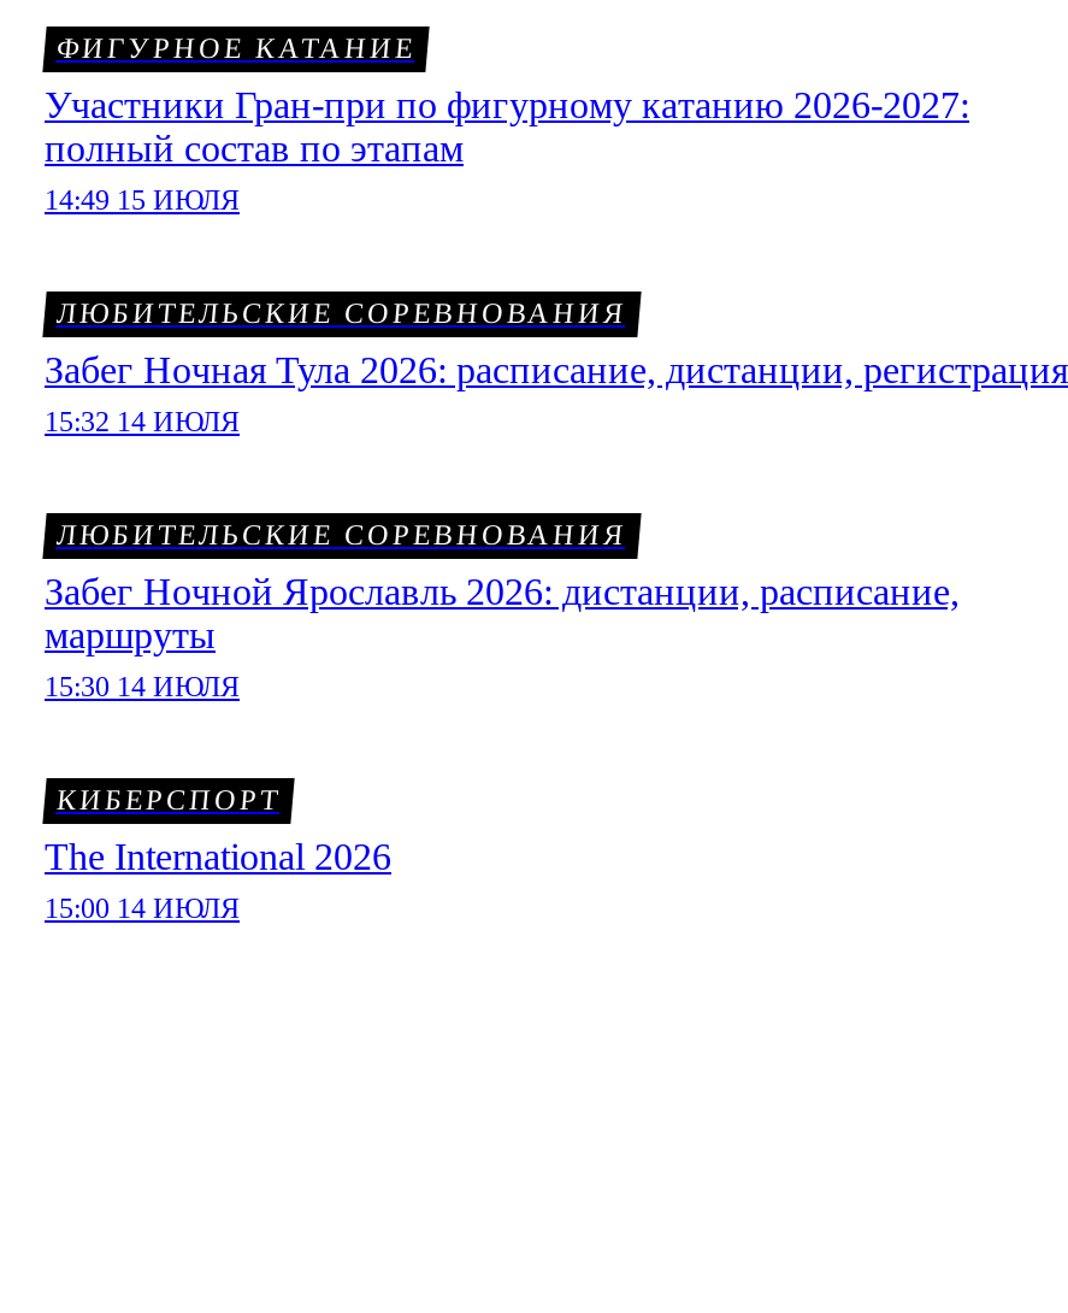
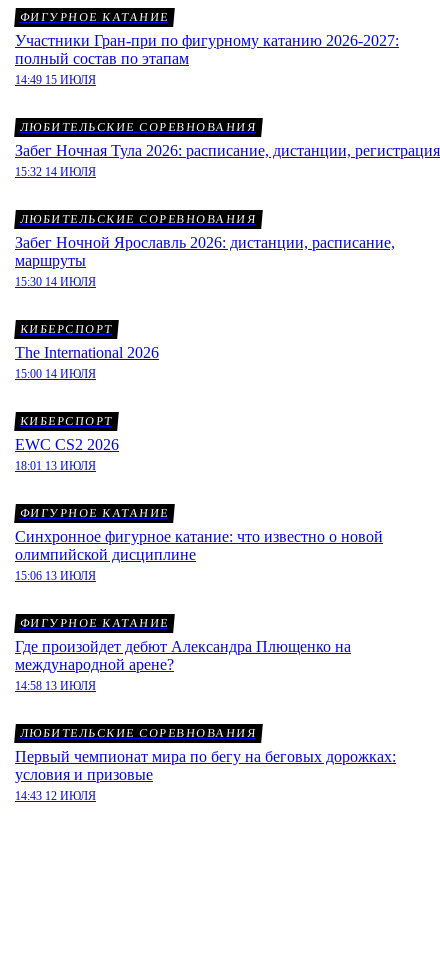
+ КИБЕРСПОРТ
+ EWC CS2 2026
+ 18:01 13 ИЮЛЯ
+ ФИГУРНОЕ КАТАНИЕ
+ Синхронное фигурное катание: что известно о новой
+ олимпийской дисциплине
+ 15:06 13 ИЮЛЯ
+ ФИГУРНОЕ КАТАНИЕ
+ Где произойдет дебют Александра Плющенко на
+ международной арене?
+ 14:58 13 ИЮЛЯ
+ ЛЮБИТЕЛЬСКИЕ СОРЕВНОВАНИЯ
+ Первый чемпионат мира по бегу на беговых дорожках:
+ условия и призовые
+ 14:43 12 ИЮЛЯ
